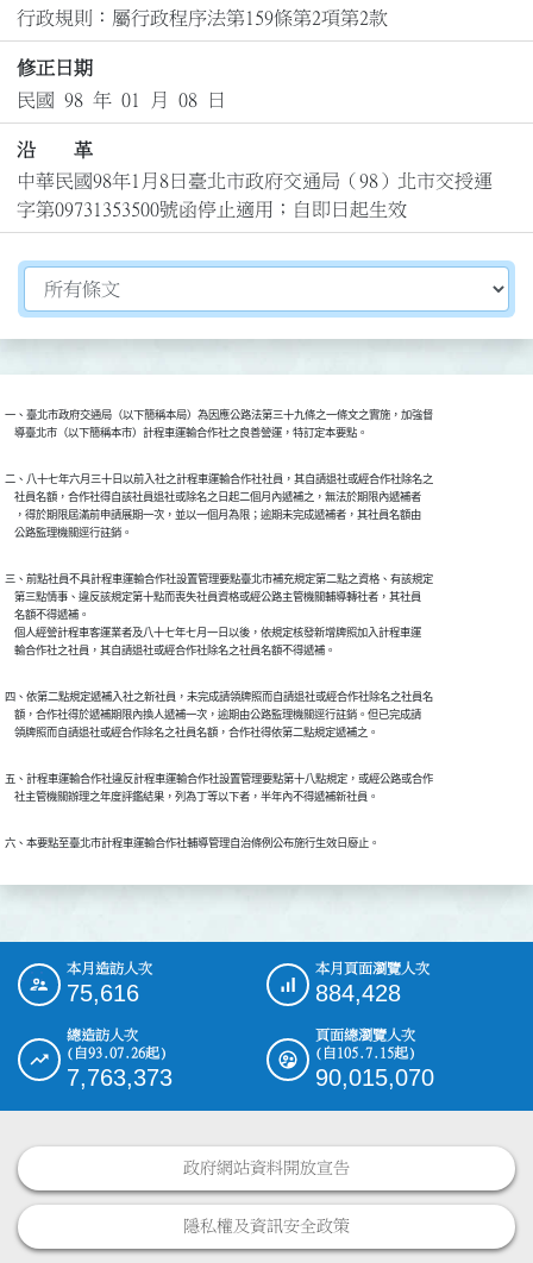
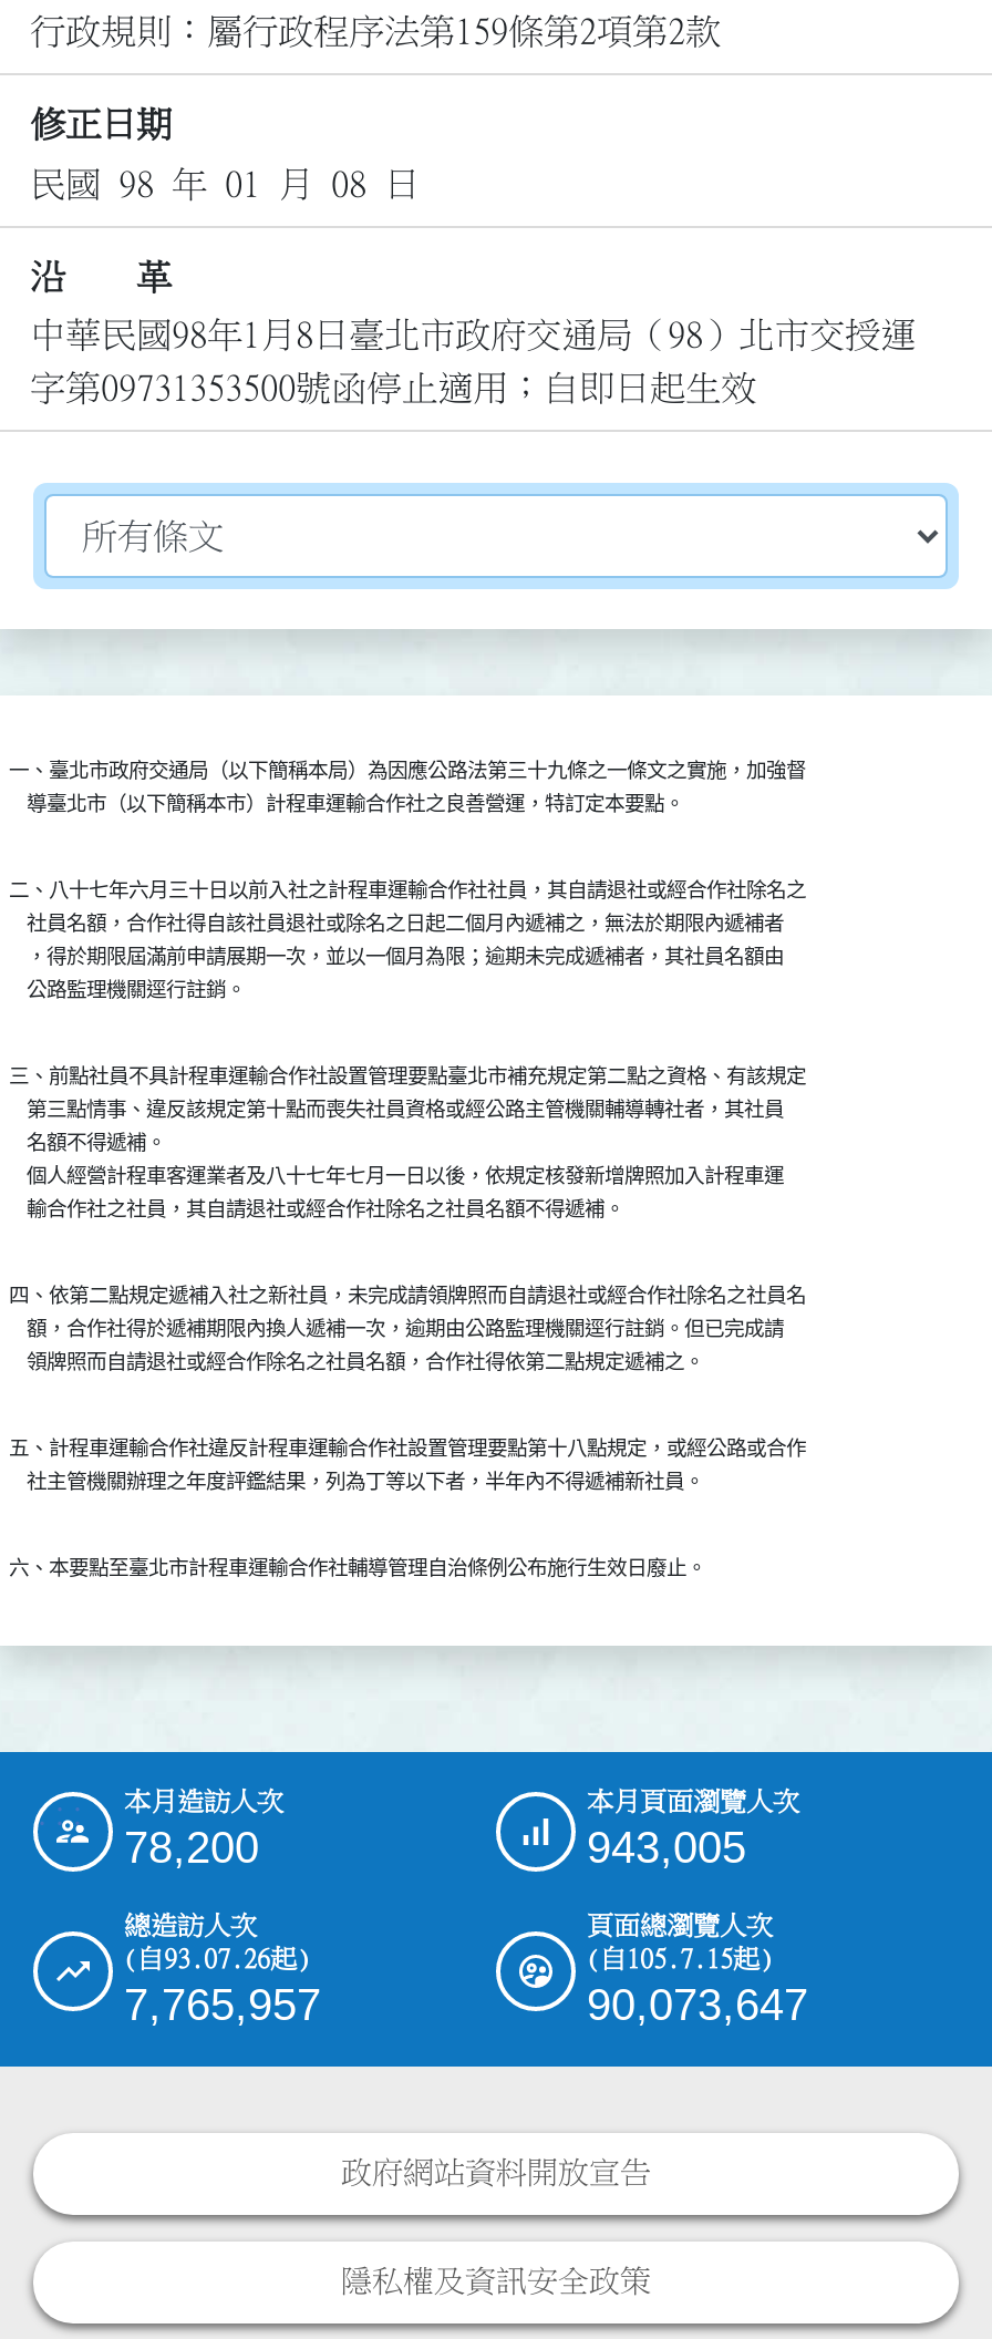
- 75,616
+ 78,200

- 884,428
+ 943,005

- 7,763,373
+ 7,765,957

- 90,015,070
+ 90,073,647
